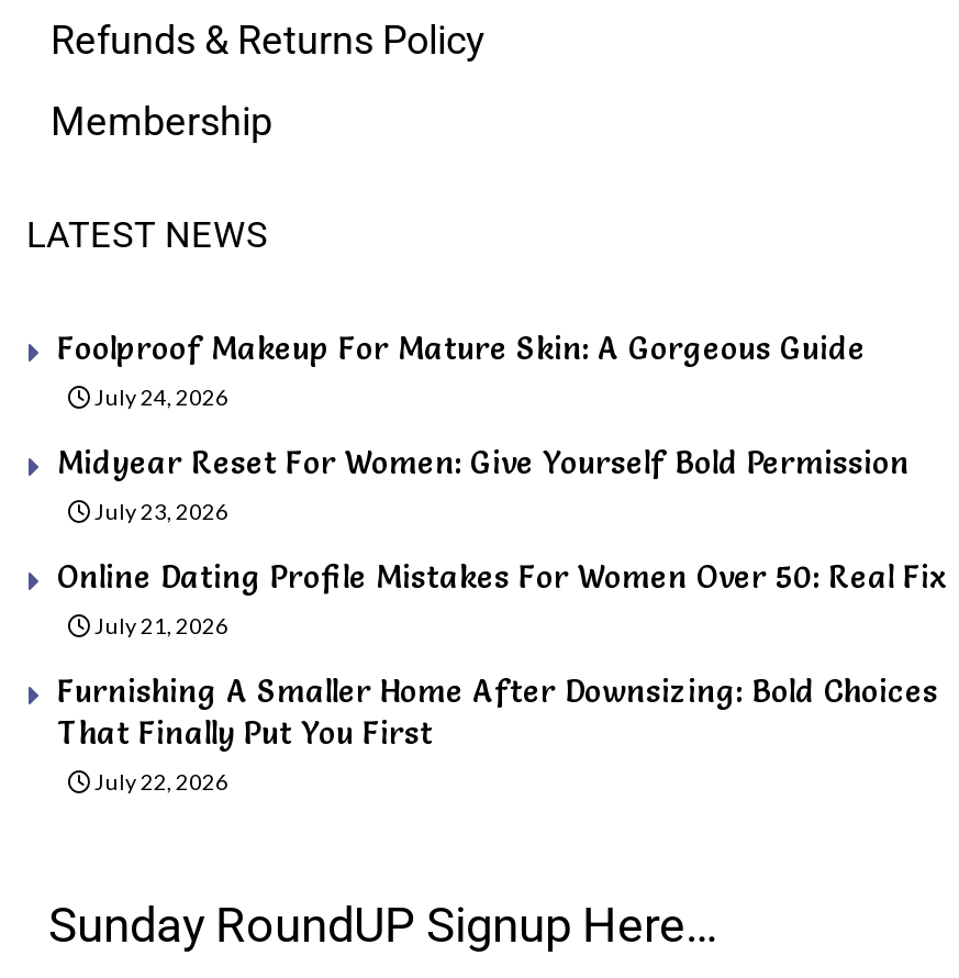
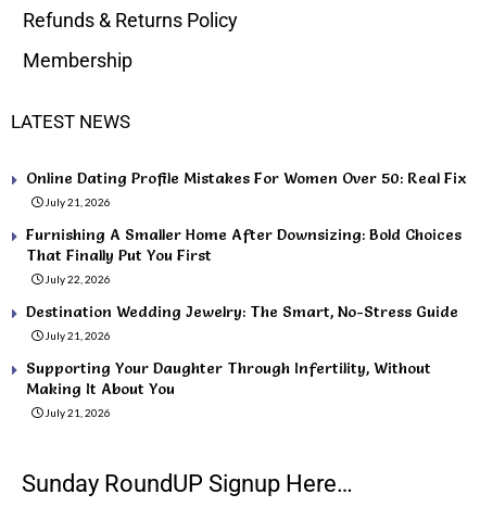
- Foolproof Makeup For Mature Skin: A Gorgeous Guide
- July 24, 2026
- Midyear Reset For Women: Give Yourself Bold Permission
- July 23, 2026

moved up: Online Dating Profile Mistakes For Women Over 50: Real Fix | July 21, 2026 | Furnishing A Smaller Home After Downsizing: Bold Choices | That Finally Put You First | July 22, 2026

+ Destination Wedding Jewelry: The Smart, No-Stress Guide
+ July 21, 2026
+ Supporting Your Daughter Through Infertility, Without
+ Making It About You
+ July 21, 2026
